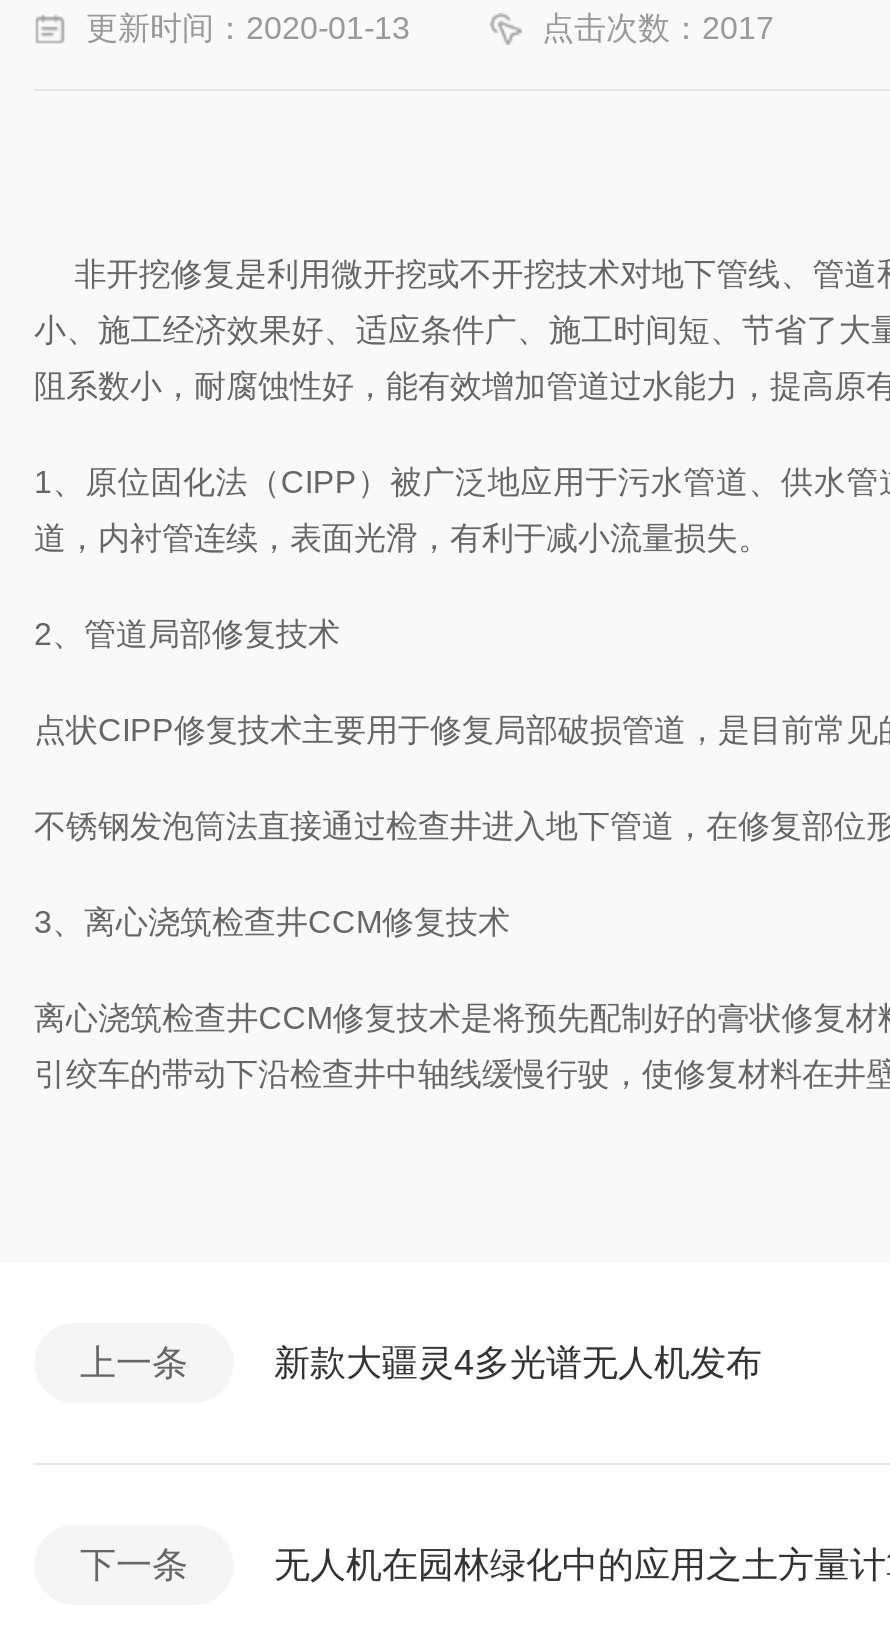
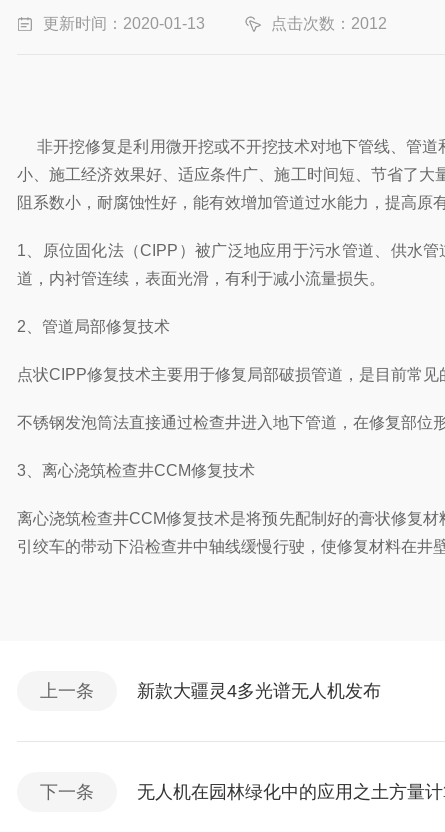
- 点击次数：2017
+ 点击次数：2012
